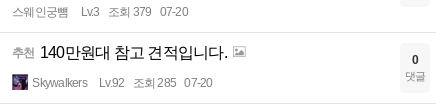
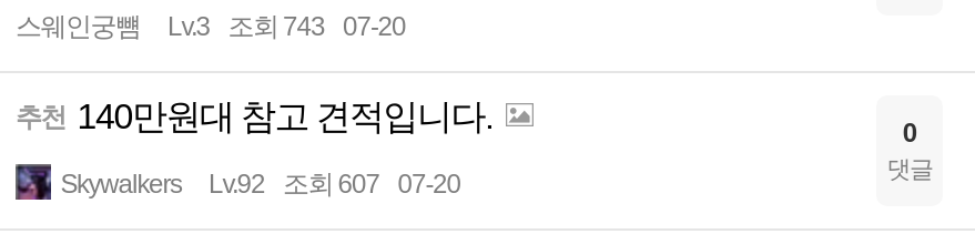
- 스웨인궁뻄 Lv.3 조회 379 07-20
+ 스웨인궁뻄 Lv.3 조회 743 07-20

- Skywalkers Lv.92 조회 285 07-20
+ Skywalkers Lv.92 조회 607 07-20
